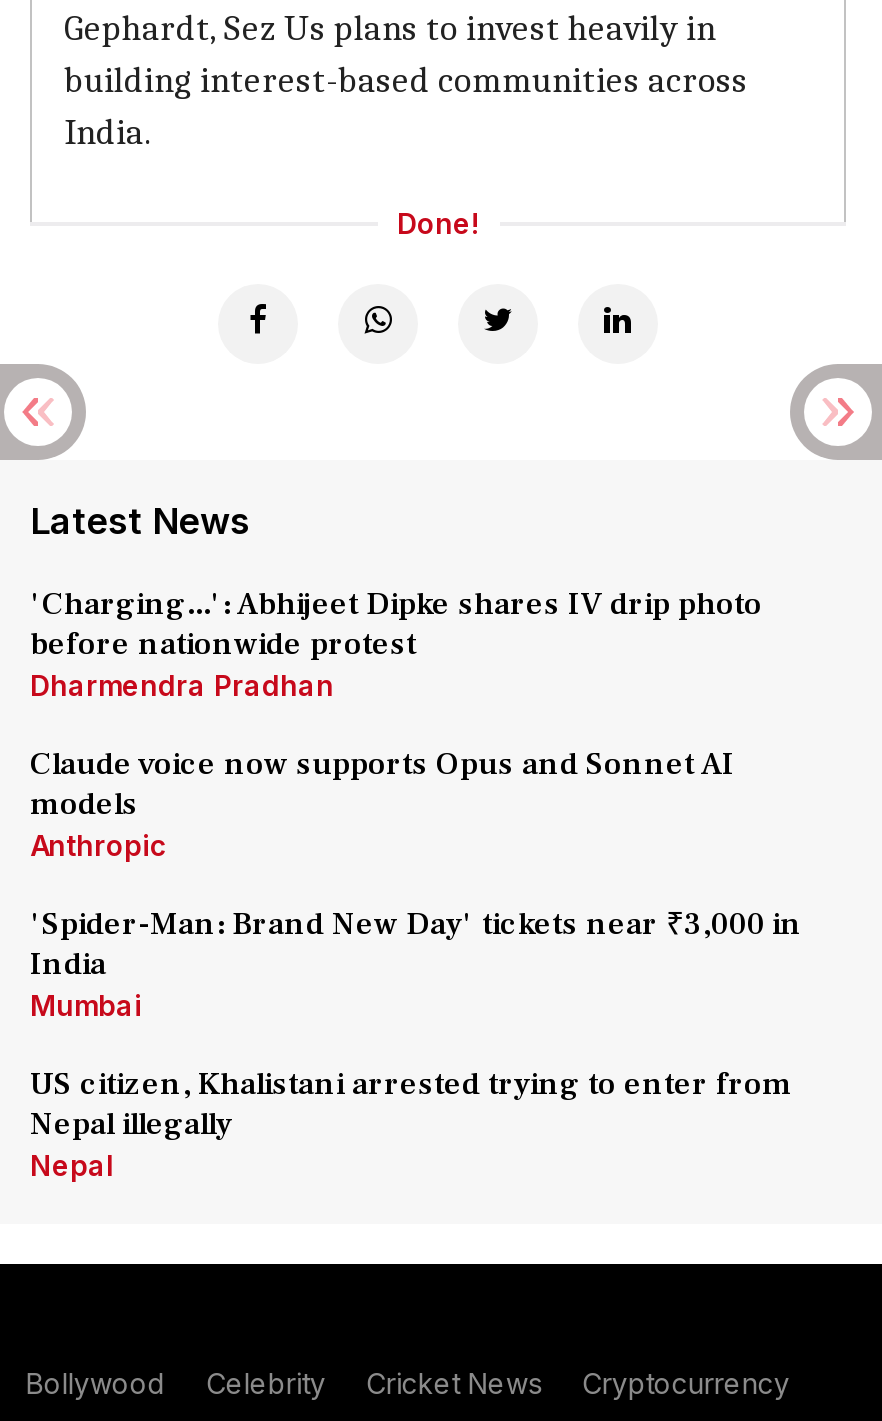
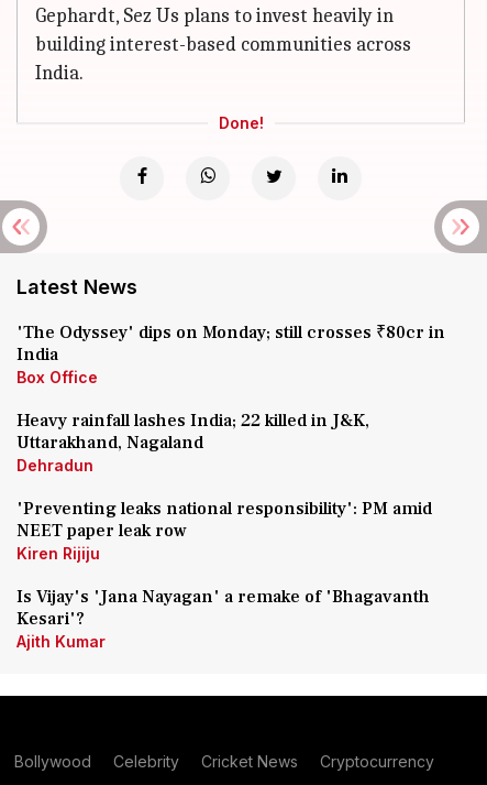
- 'Charging...': Abhijeet Dipke shares IV drip photo
- before nationwide protest
- Dharmendra Pradhan
- Claude voice now supports Opus and Sonnet AI
- models
- Anthropic
- 'Spider-Man: Brand New Day' tickets near ₹3,000 in
+ 'The Odyssey' dips on Monday; still crosses ₹80cr in

moved up: India

- Mumbai
- US citizen, Khalistani arrested trying to enter from
- Nepal illegally
- Nepal
+ Box Office
+ Heavy rainfall lashes India; 22 killed in J&K,
+ Uttarakhand, Nagaland
+ Dehradun
+ 'Preventing leaks national responsibility': PM amid
+ NEET paper leak row
+ Kiren Rijiju
+ Is Vijay's 'Jana Nayagan' a remake of 'Bhagavanth
+ Kesari'?
+ Ajith Kumar
